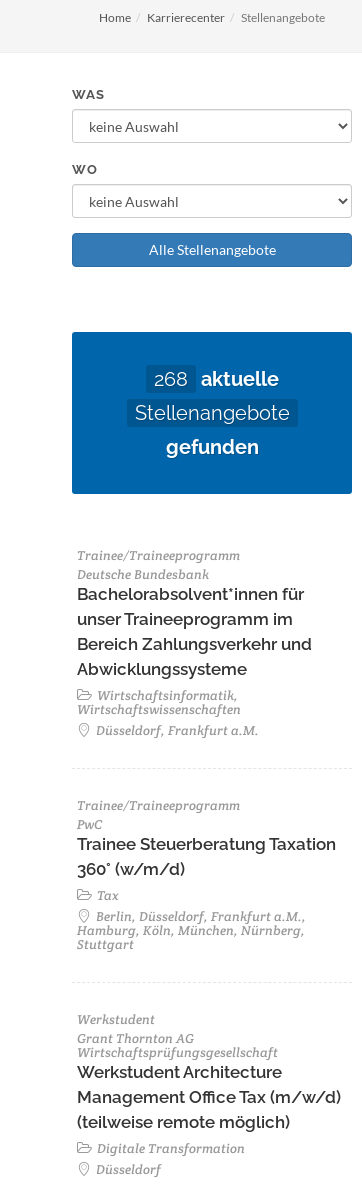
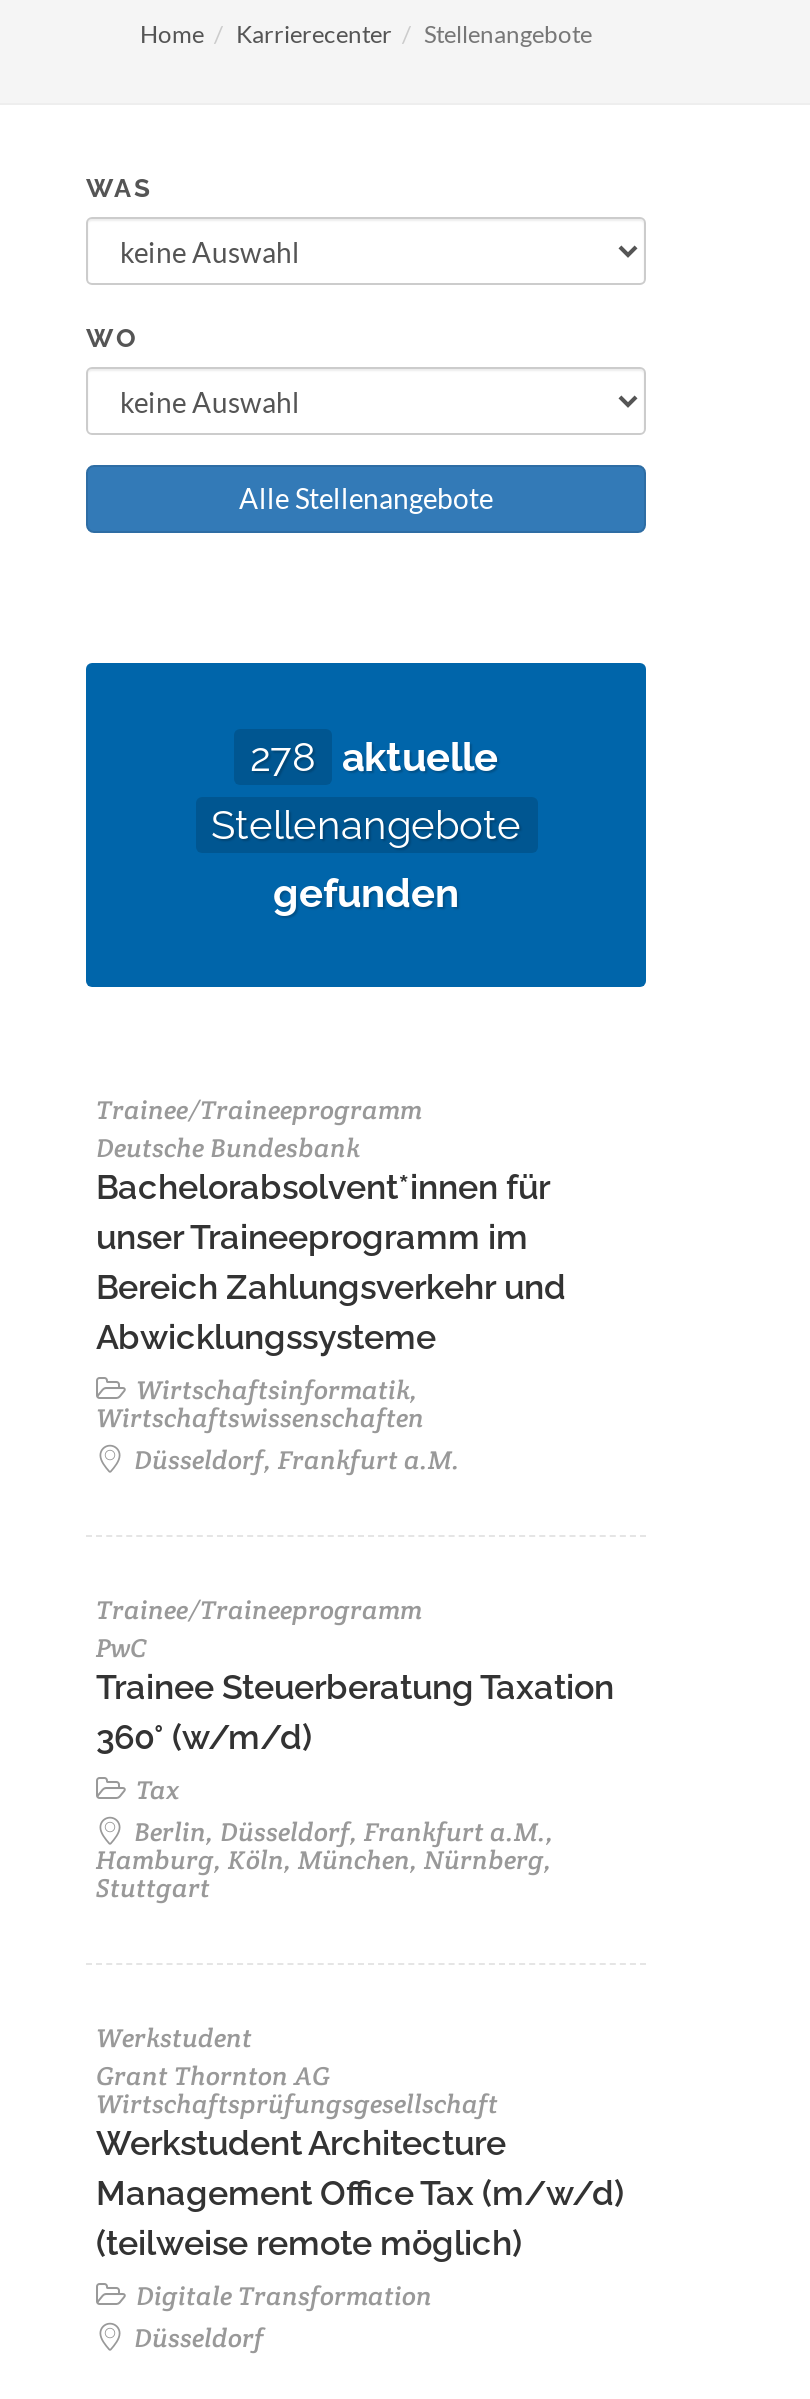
- 268 aktuelle
+ 278 aktuelle
